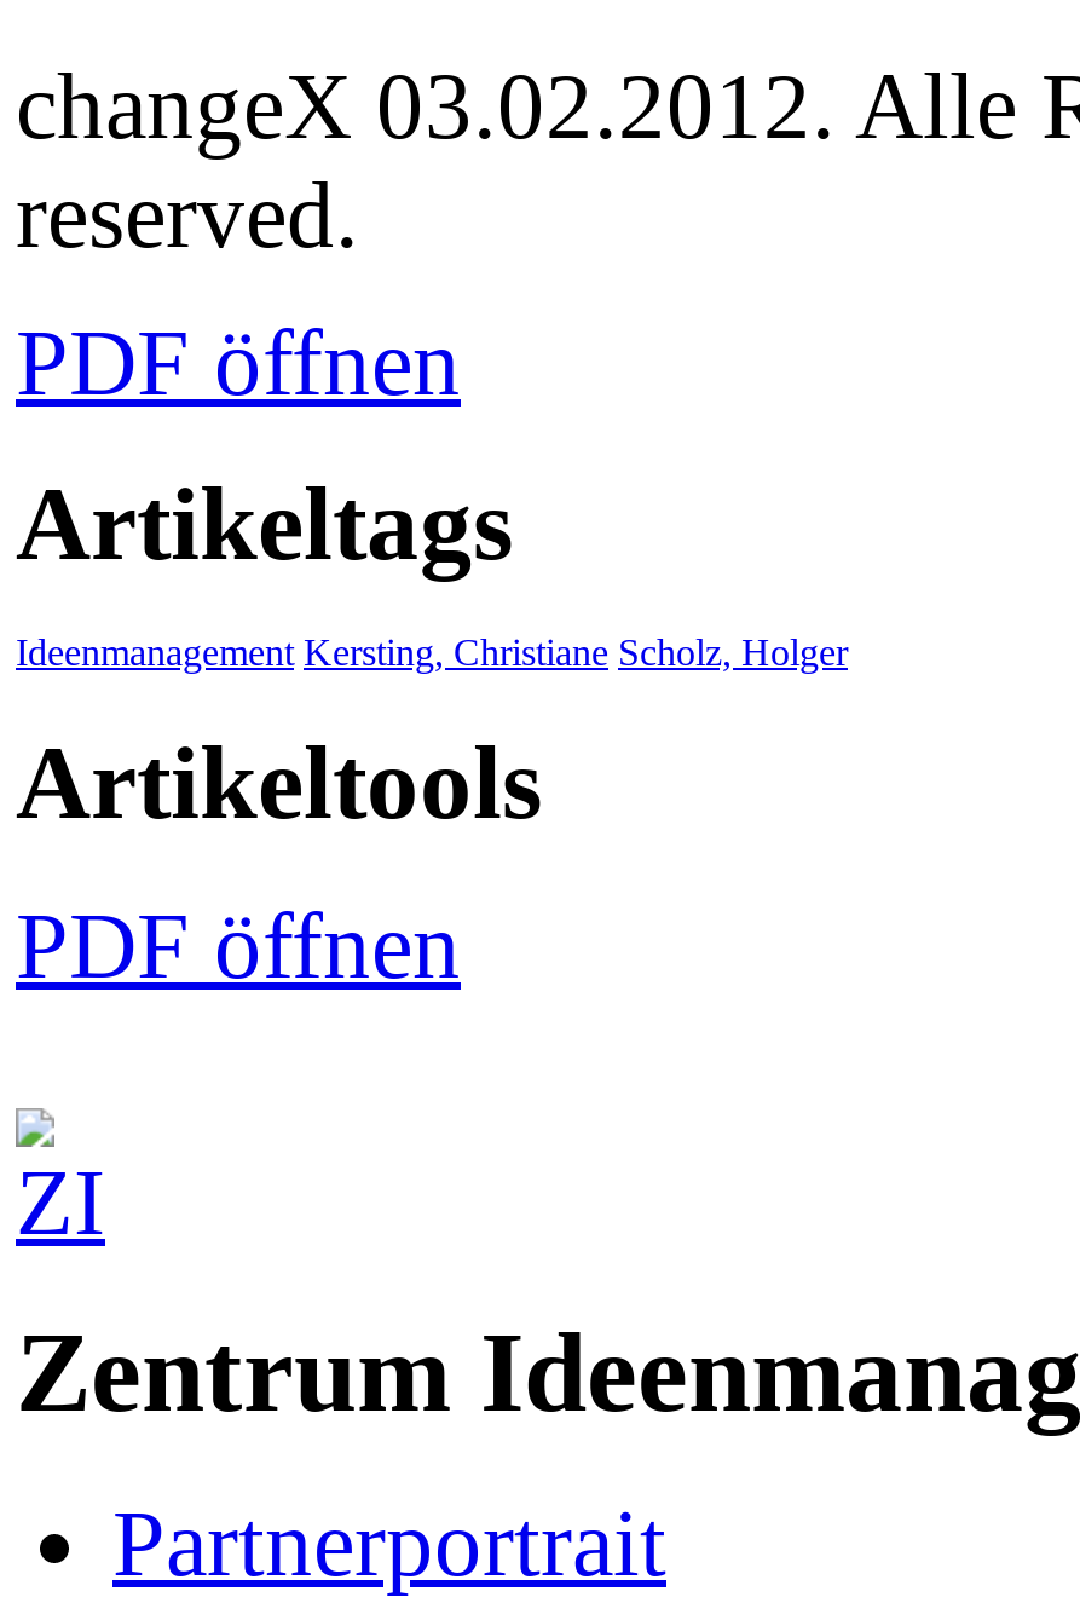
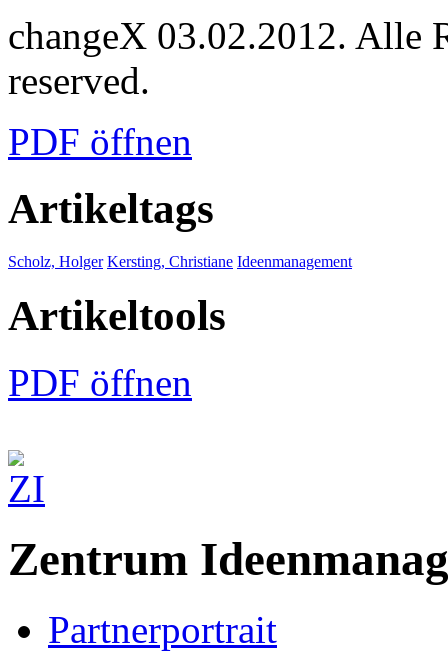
- Ideenmanagement Kersting, Christiane Scholz, Holger
+ Scholz, Holger Kersting, Christiane Ideenmanagement
